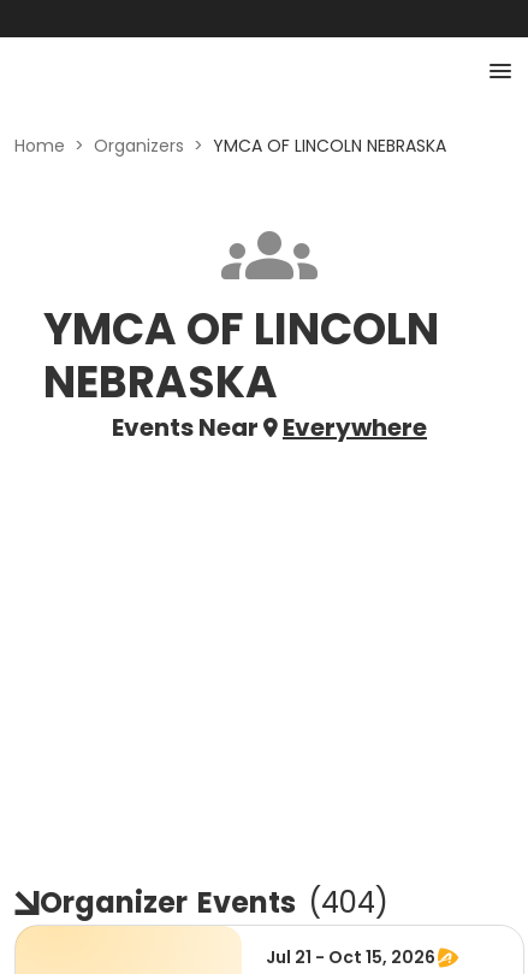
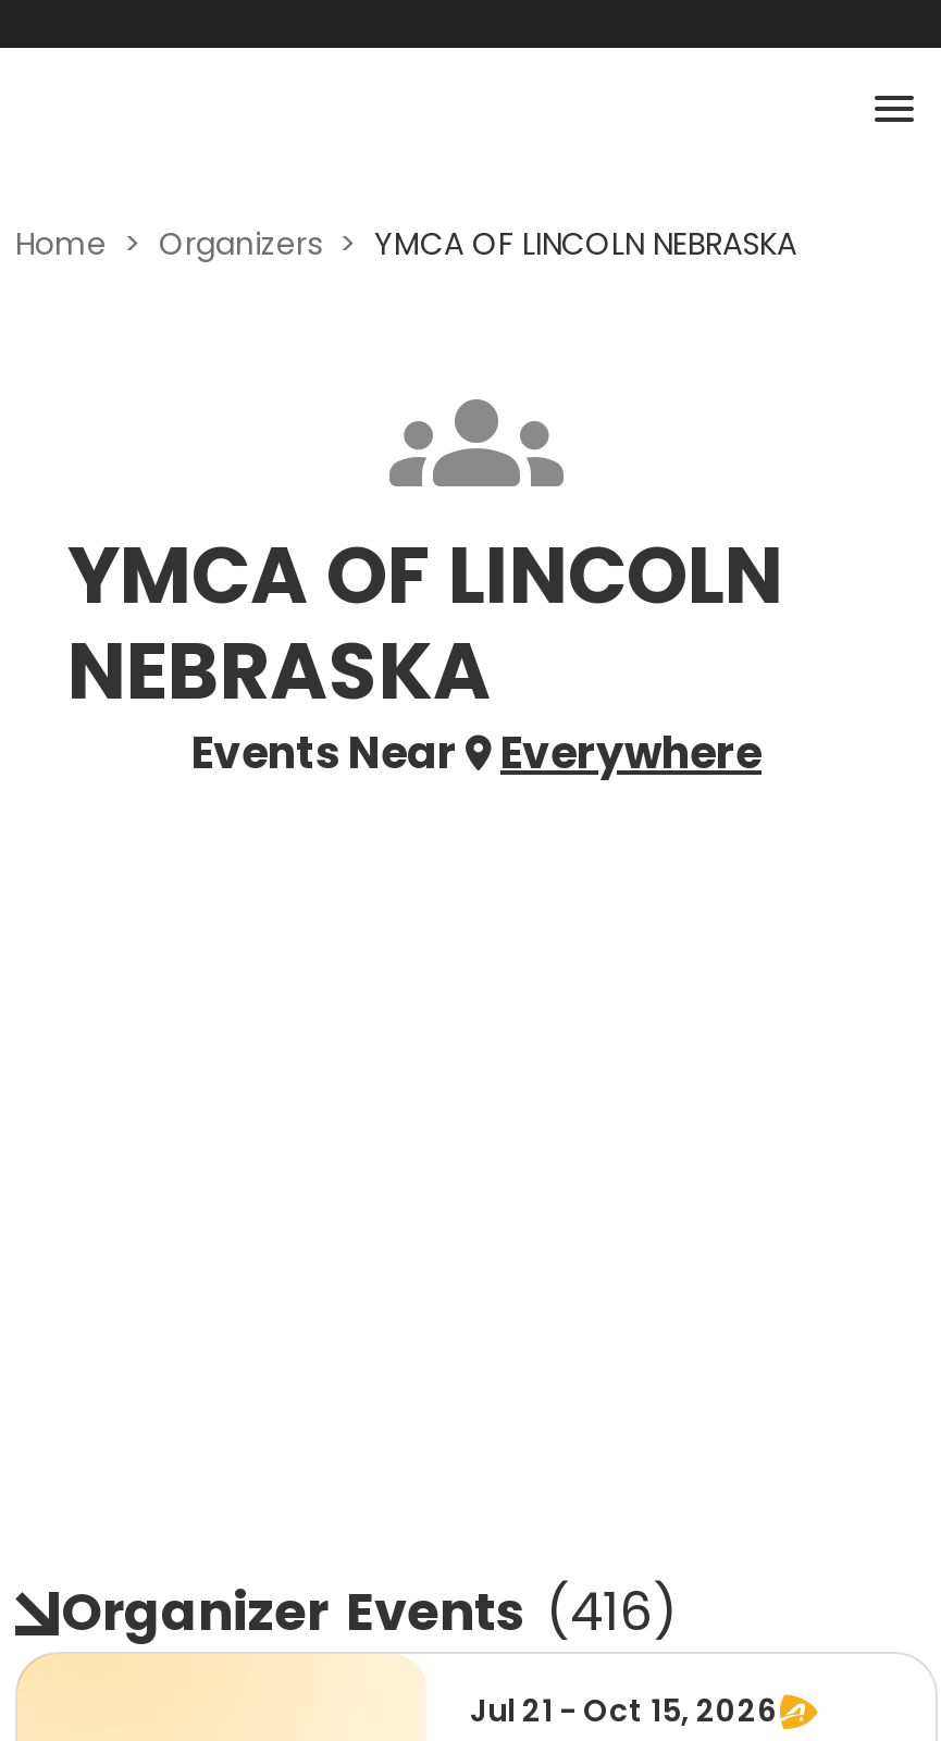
- Organizer Events (404)
+ Organizer Events (416)
